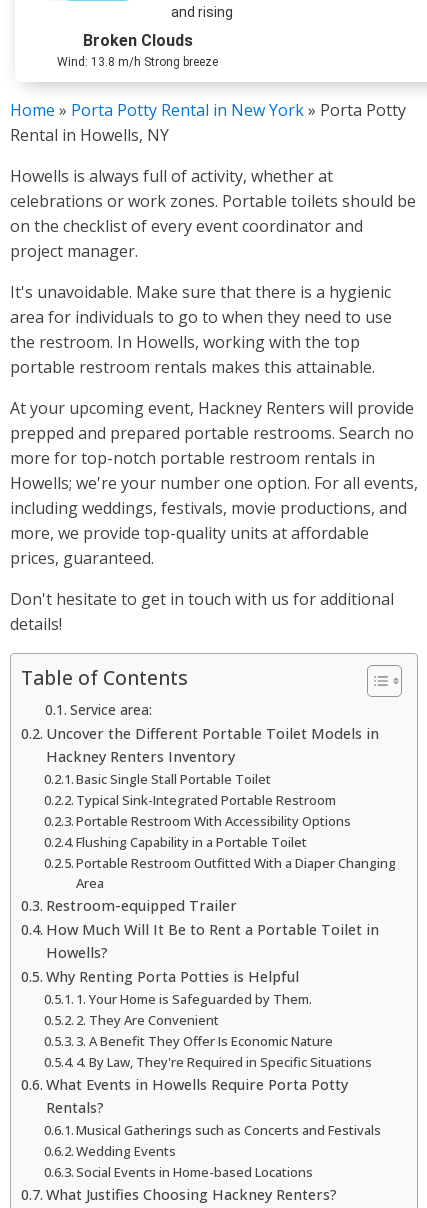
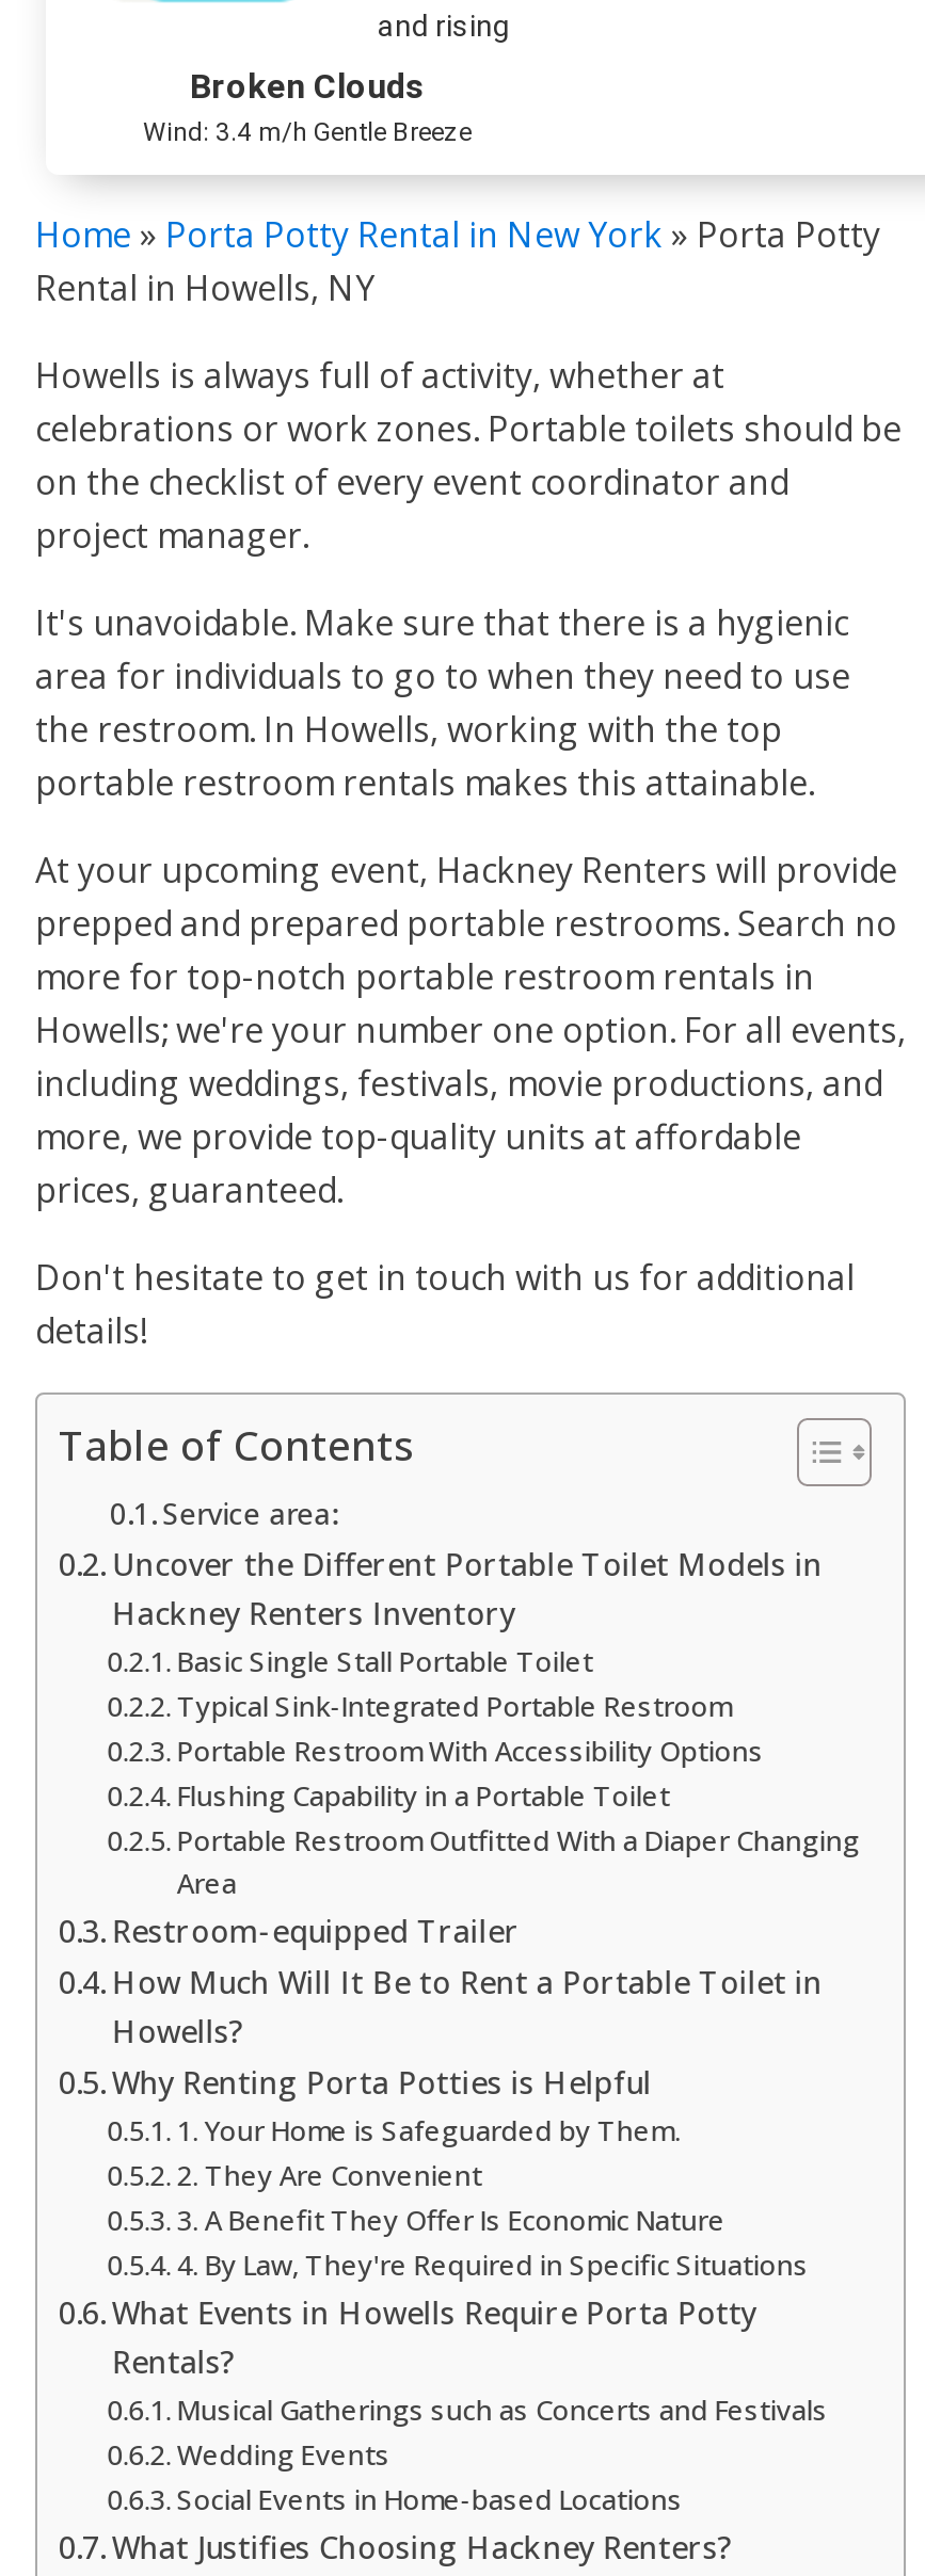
- Wind: 13.8 m/h Strong breeze
+ Wind: 3.4 m/h Gentle Breeze
